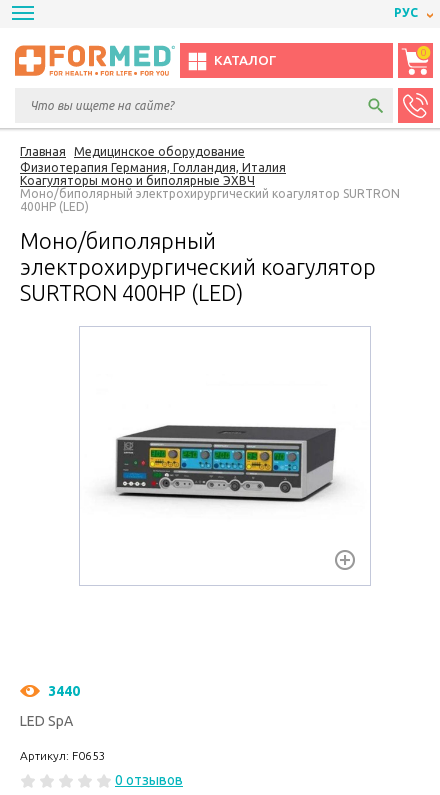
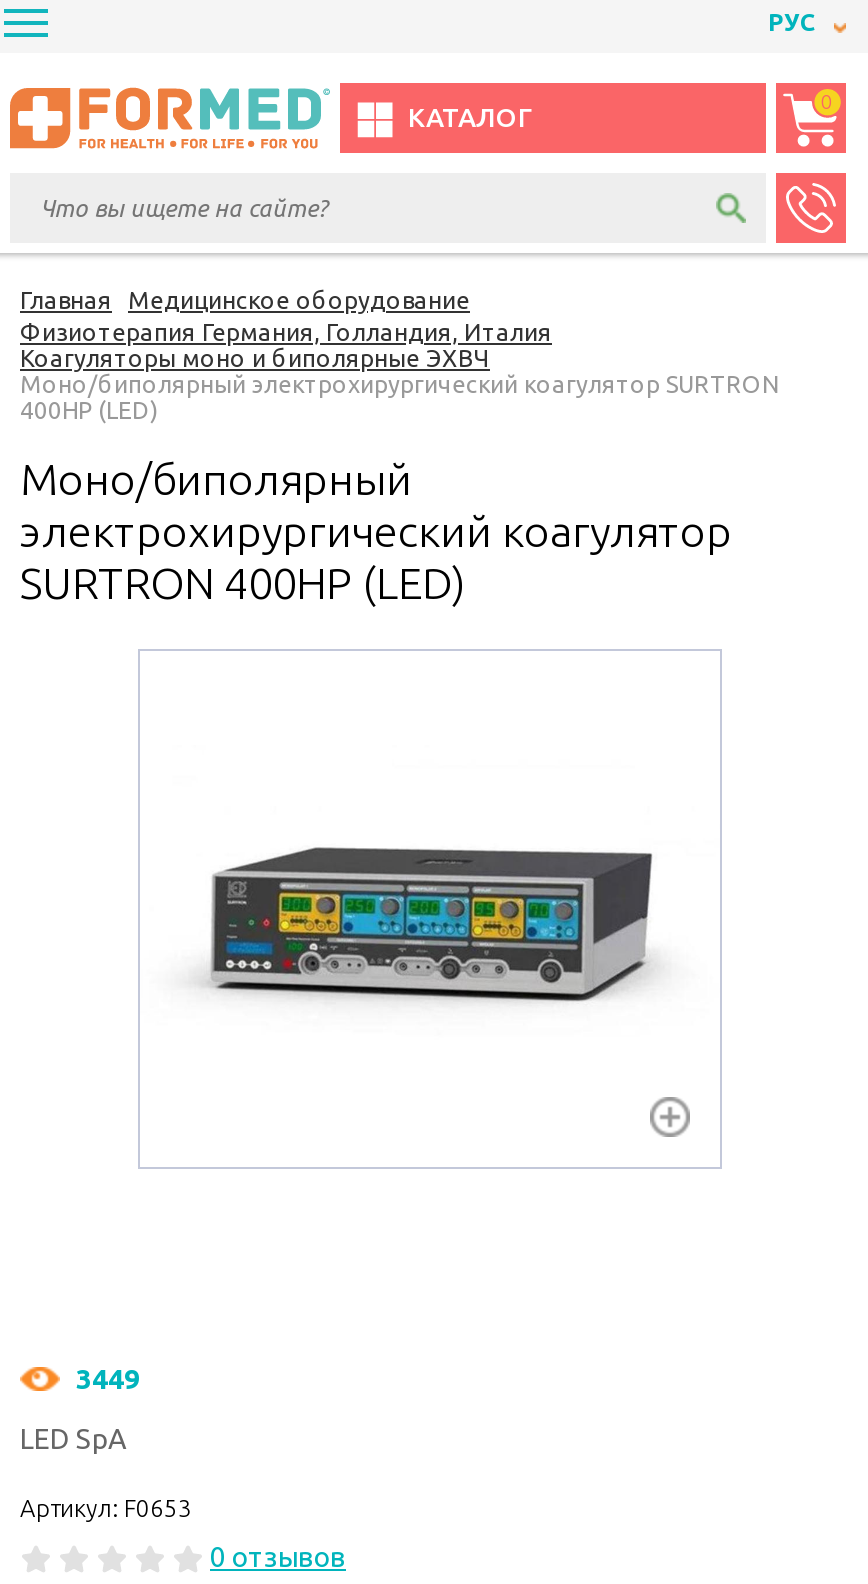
- 3440
+ 3449
